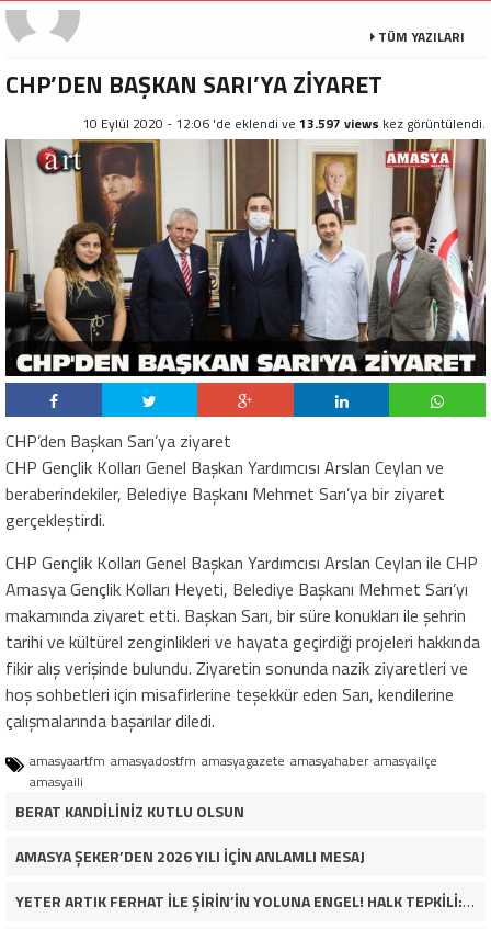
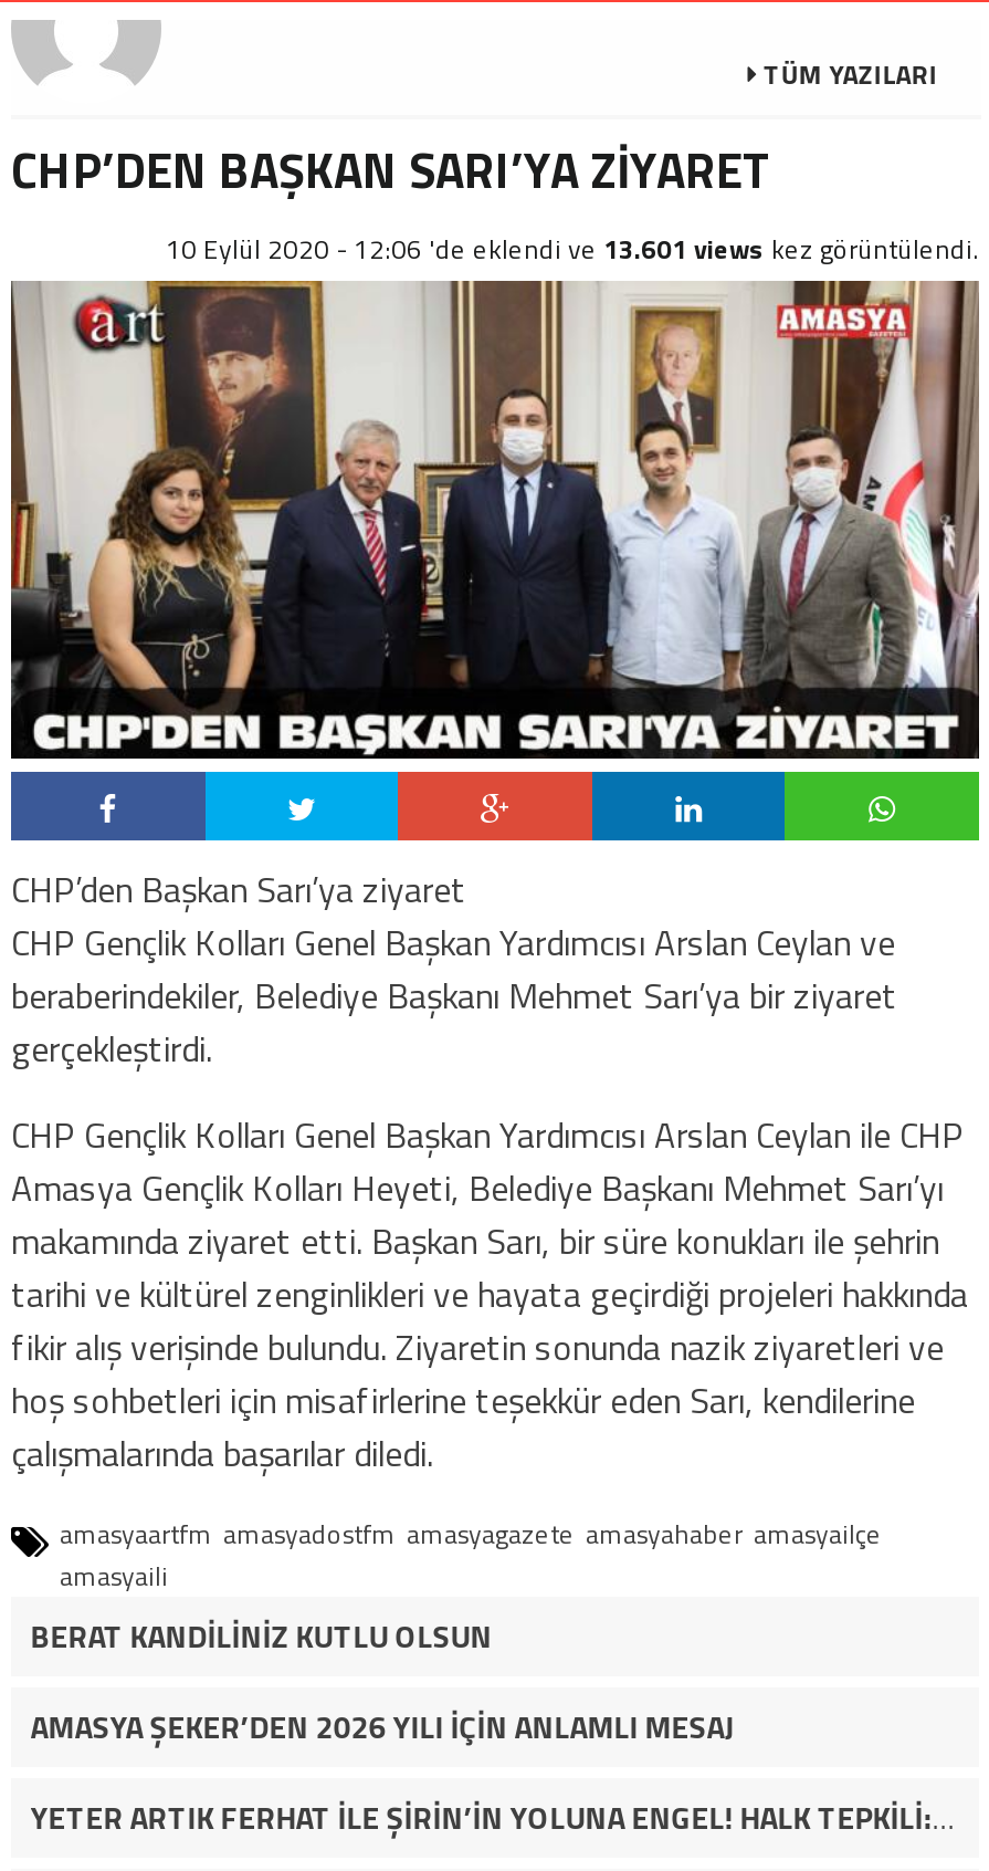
- 10 Eylül 2020 - 12:06 'de eklendi ve 13.597 views kez görüntülendi.
+ 10 Eylül 2020 - 12:06 'de eklendi ve 13.601 views kez görüntülendi.
